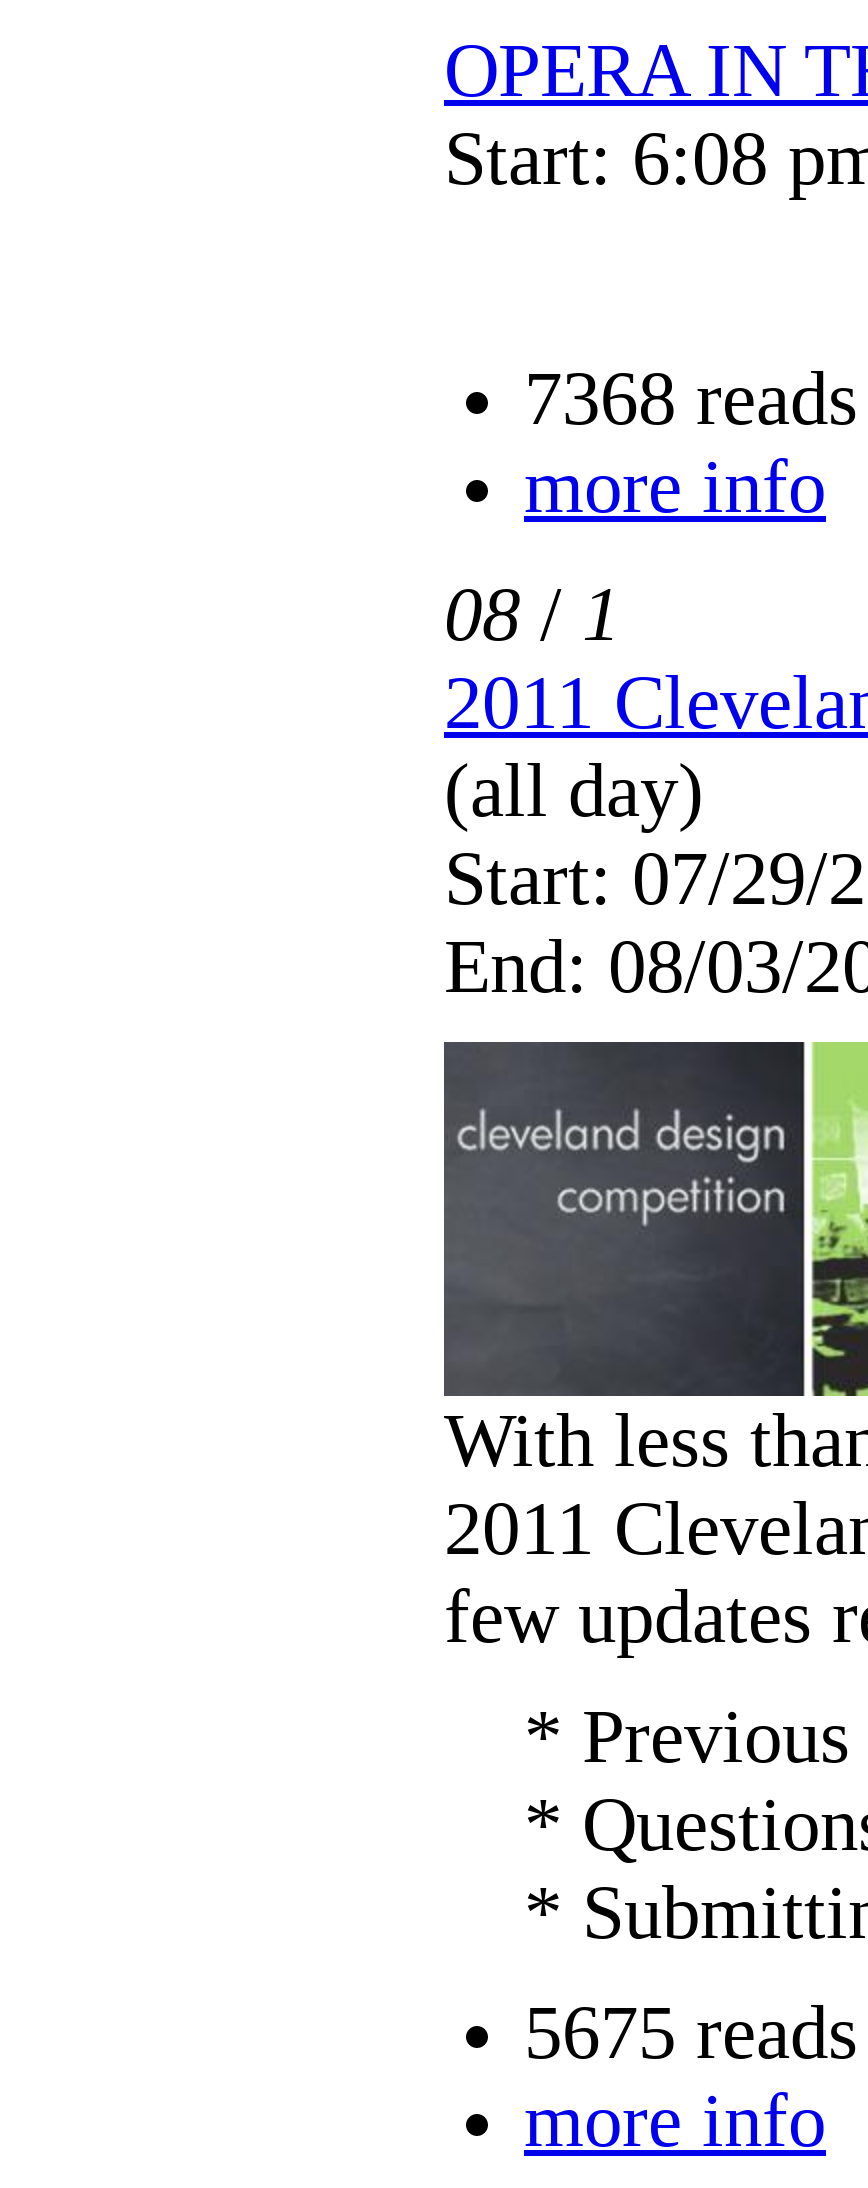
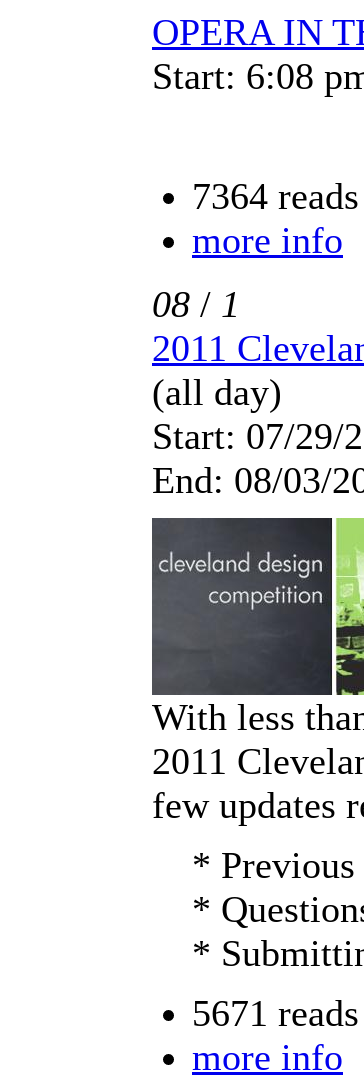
- 7368 reads
+ 7364 reads

- 5675 reads
+ 5671 reads
